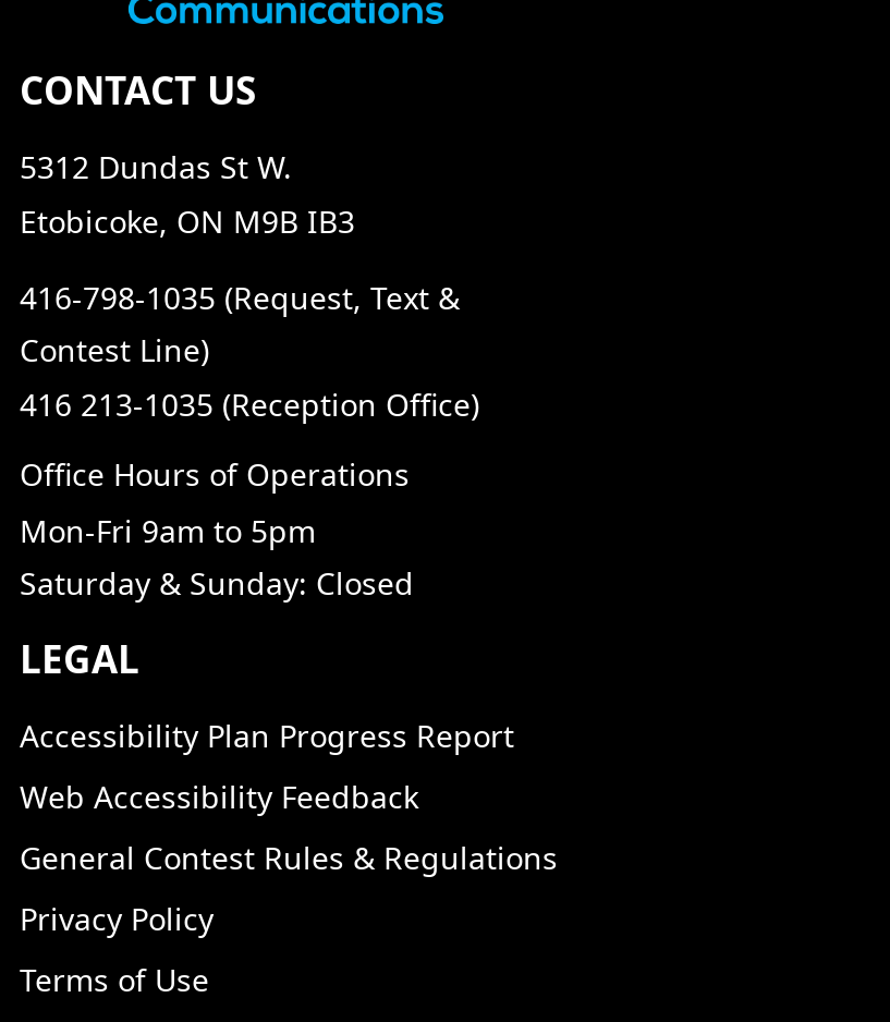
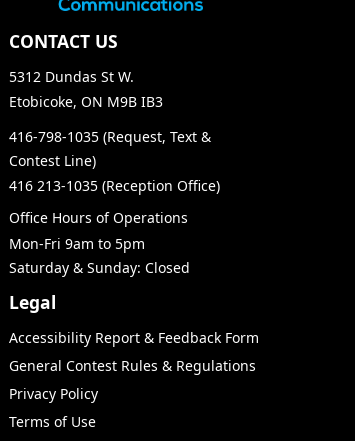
- LEGAL
- Accessibility Plan Progress Report
- Web Accessibility Feedback
+ Legal
+ Accessibility Report & Feedback Form
